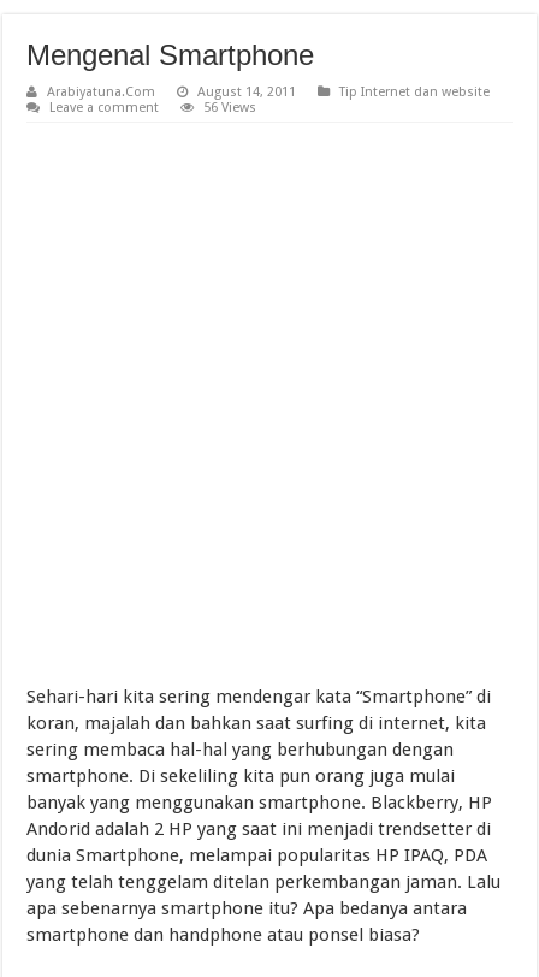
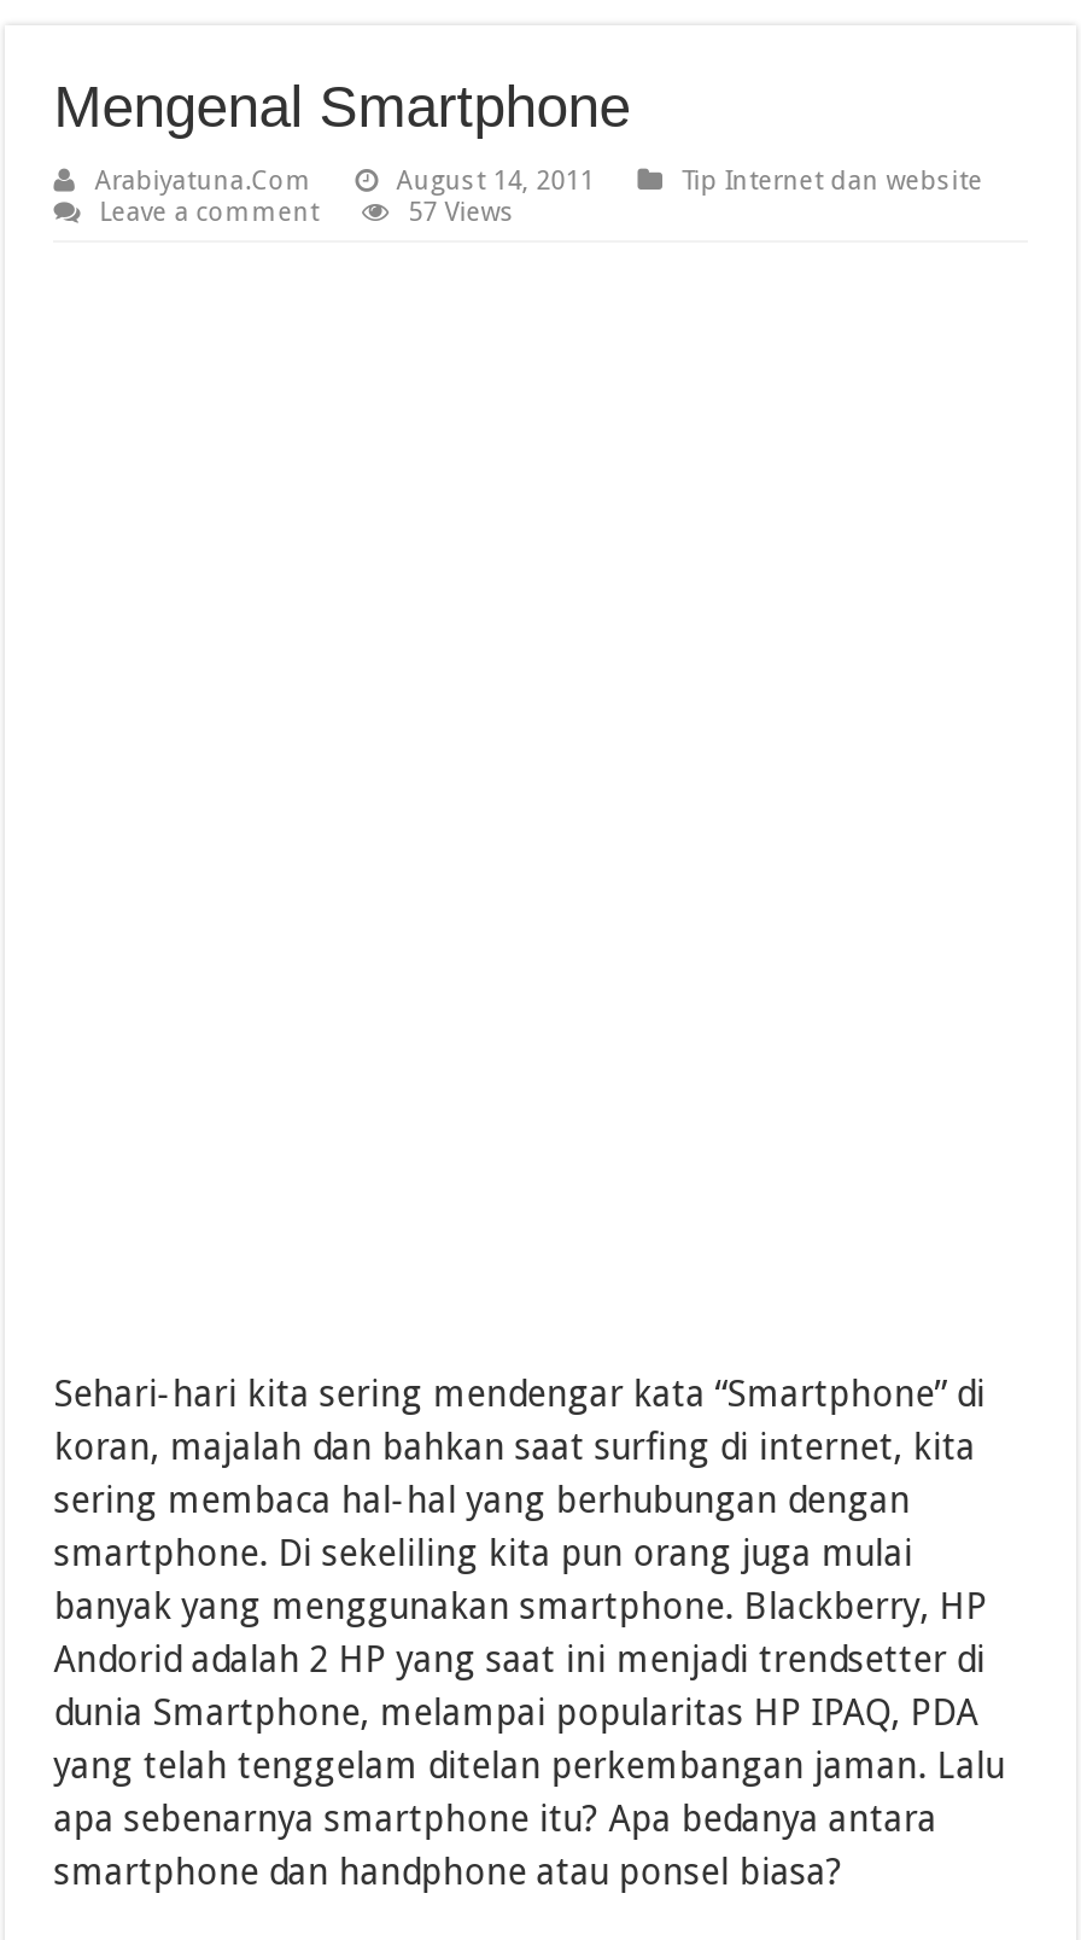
- 56 Views
+ 57 Views
